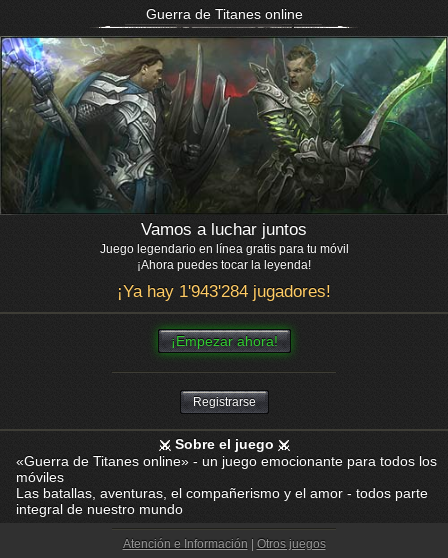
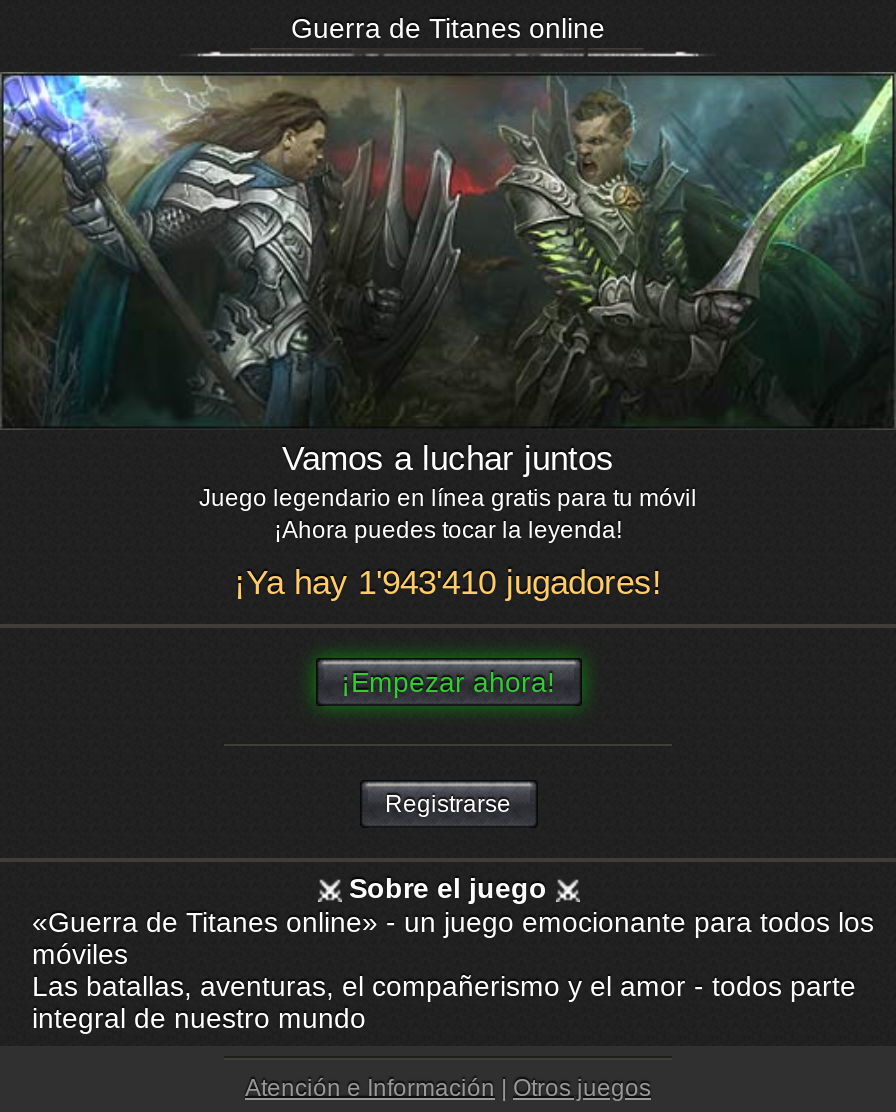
- ¡Ya hay 1'943'284 jugadores!
+ ¡Ya hay 1'943'410 jugadores!
